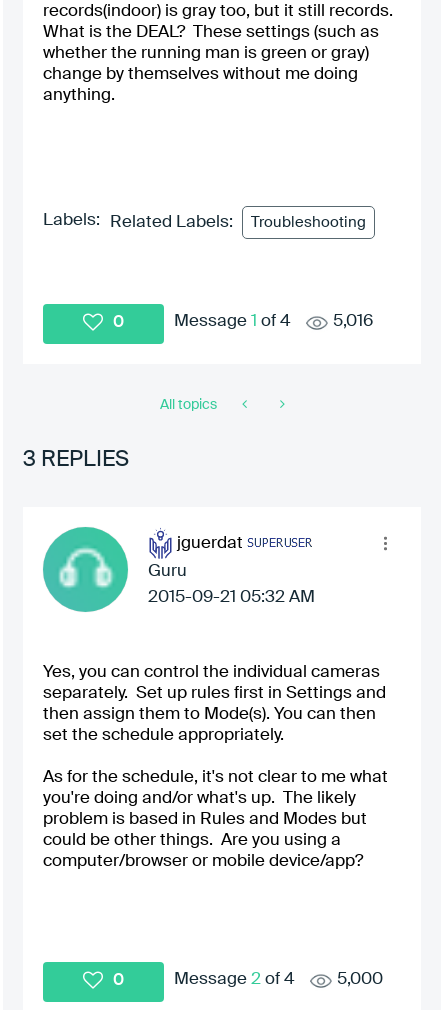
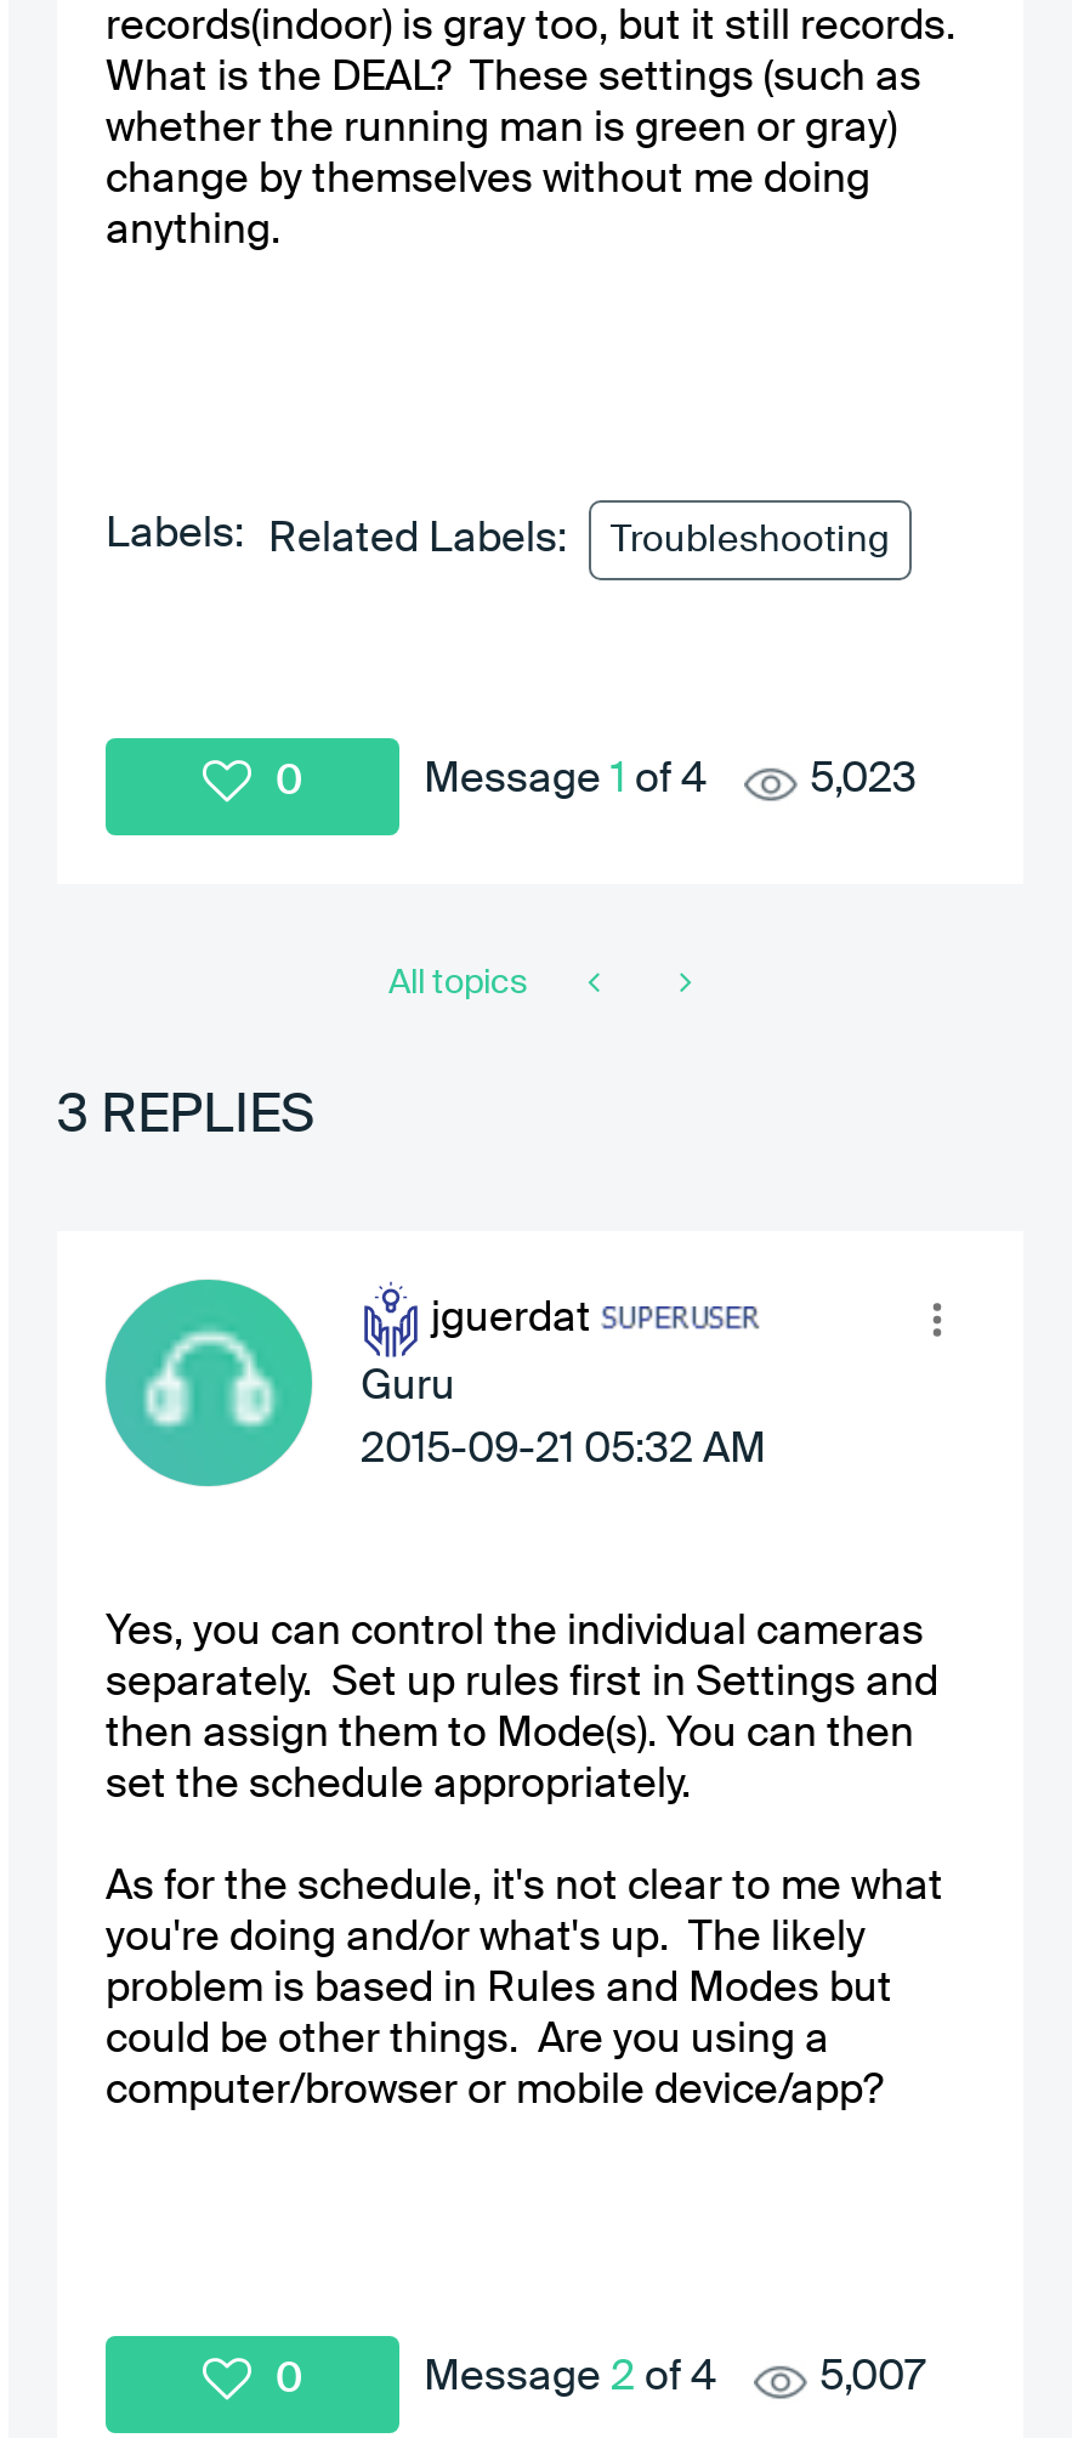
- 5,016
+ 5,023

- 5,000
+ 5,007
